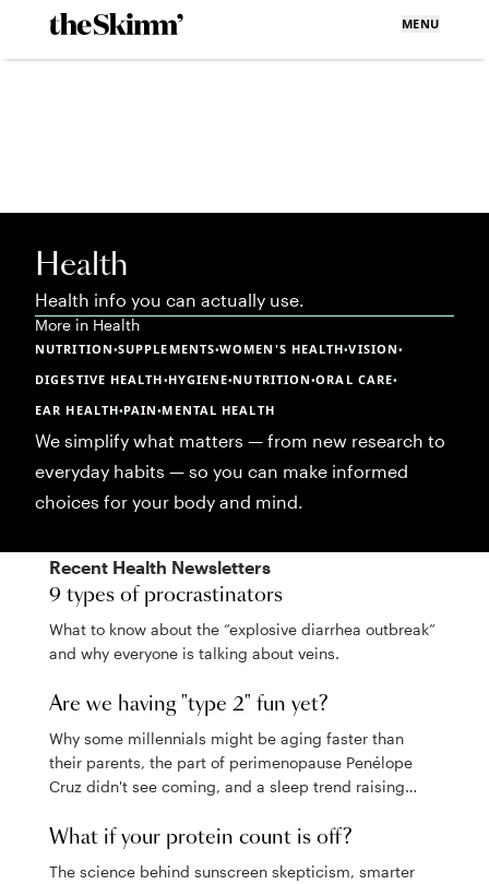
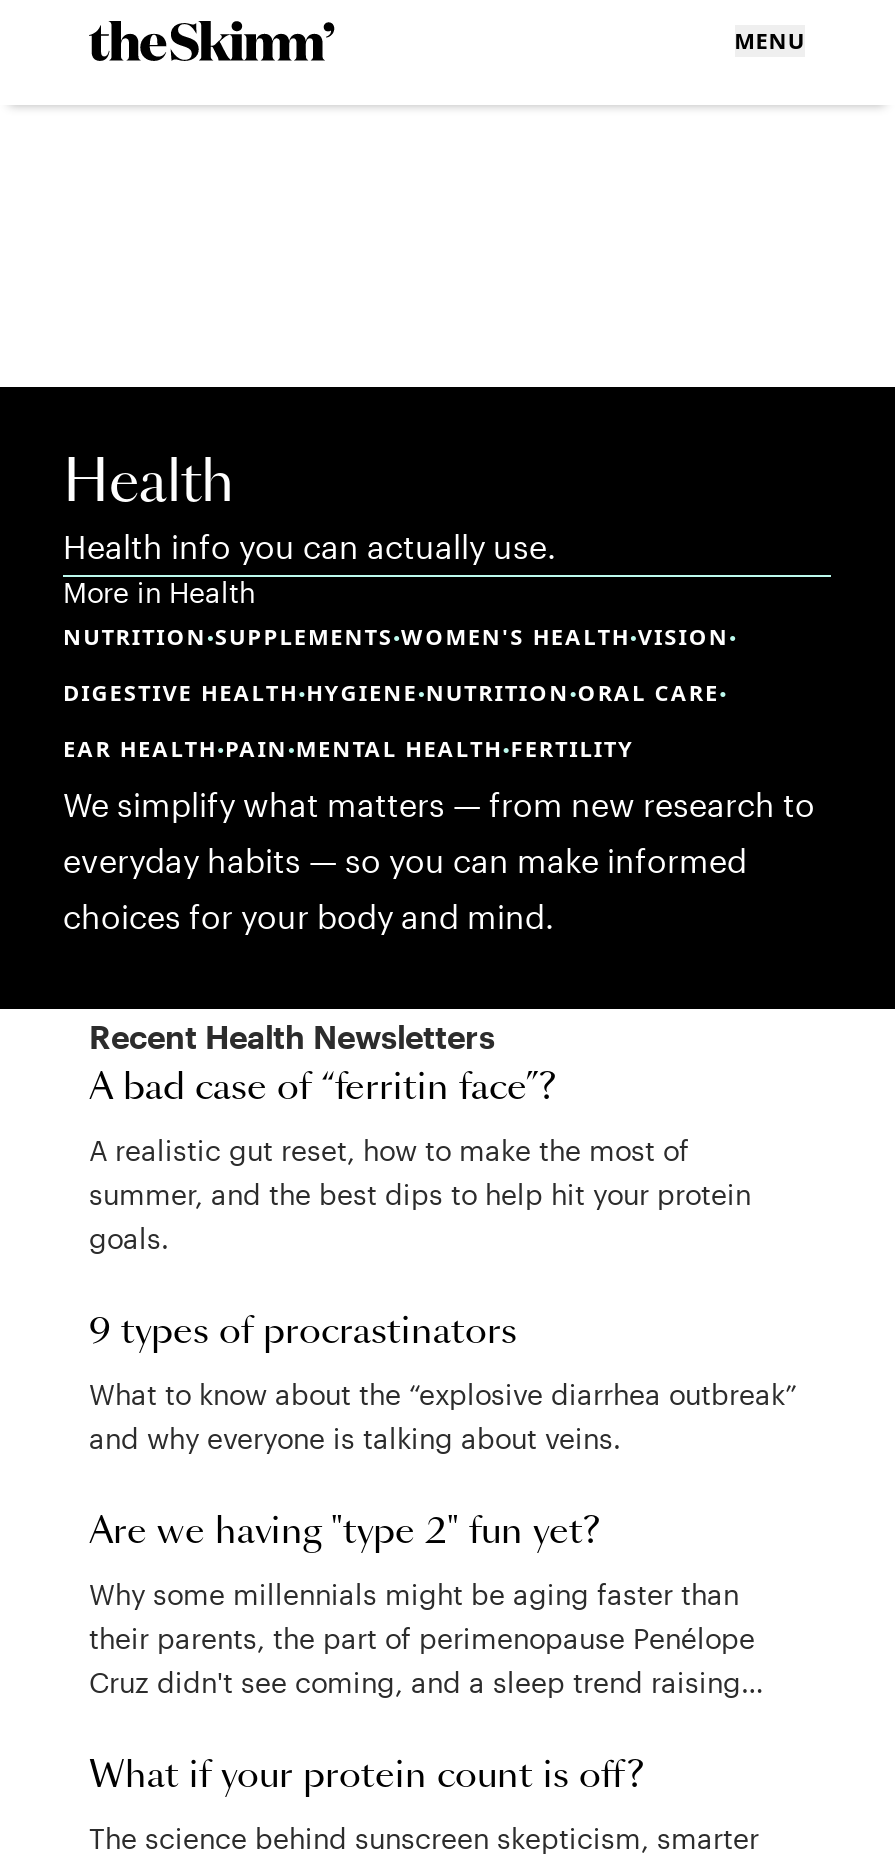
- EAR HEALTH•PAIN•MENTAL HEALTH
+ EAR HEALTH•PAIN•MENTAL HEALTH•FERTILITY

+ A bad case of “ferritin face”?
+ A realistic gut reset, how to make the most of
+ summer, and the best dips to help hit your protein
+ goals.
